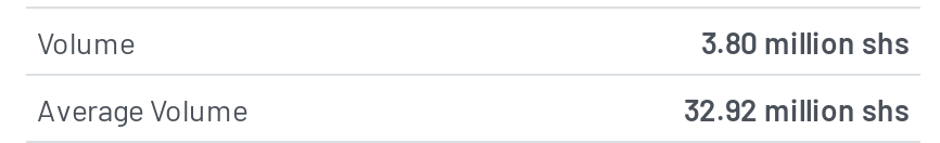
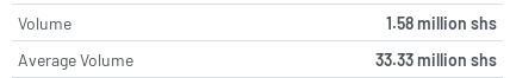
- 3.80 million shs
+ 1.58 million shs

- 32.92 million shs
+ 33.33 million shs
